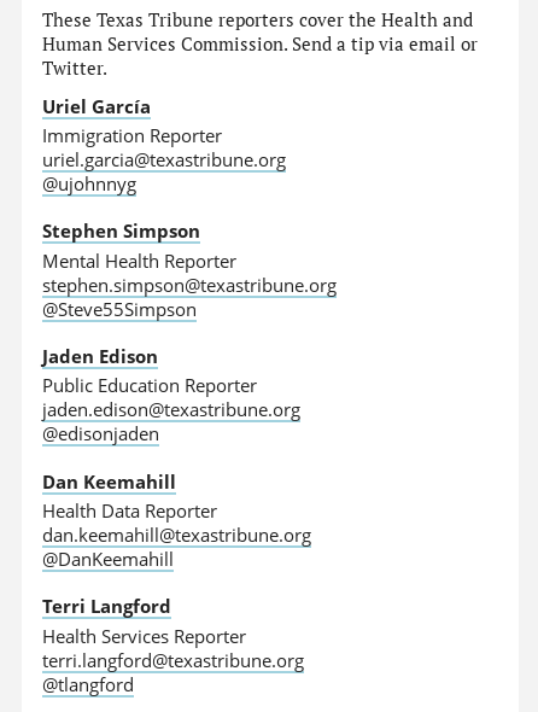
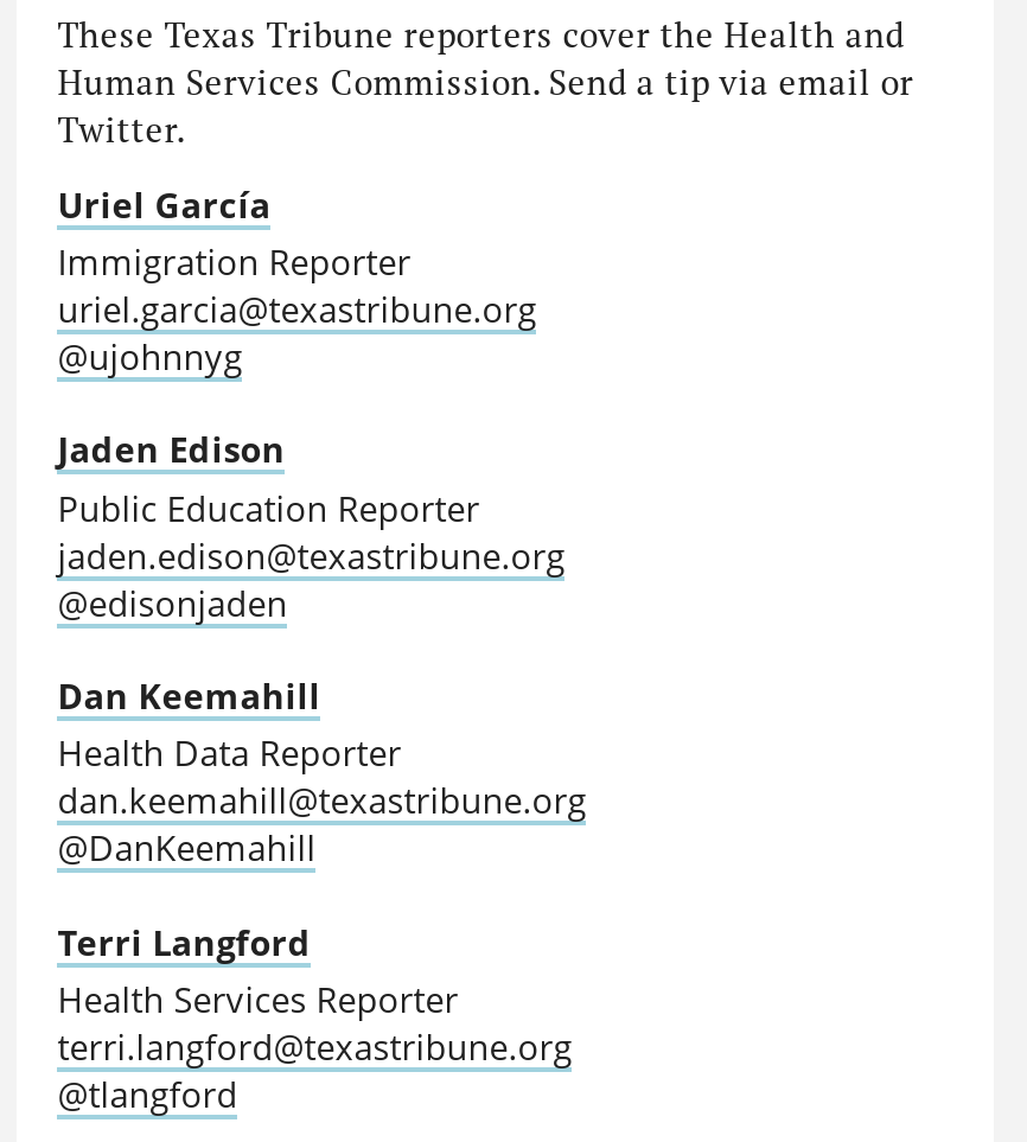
- Stephen Simpson
- Mental Health Reporter
- stephen.simpson@texastribune.org
- @Steve55Simpson
